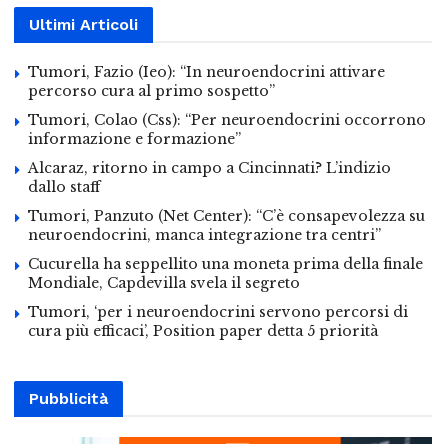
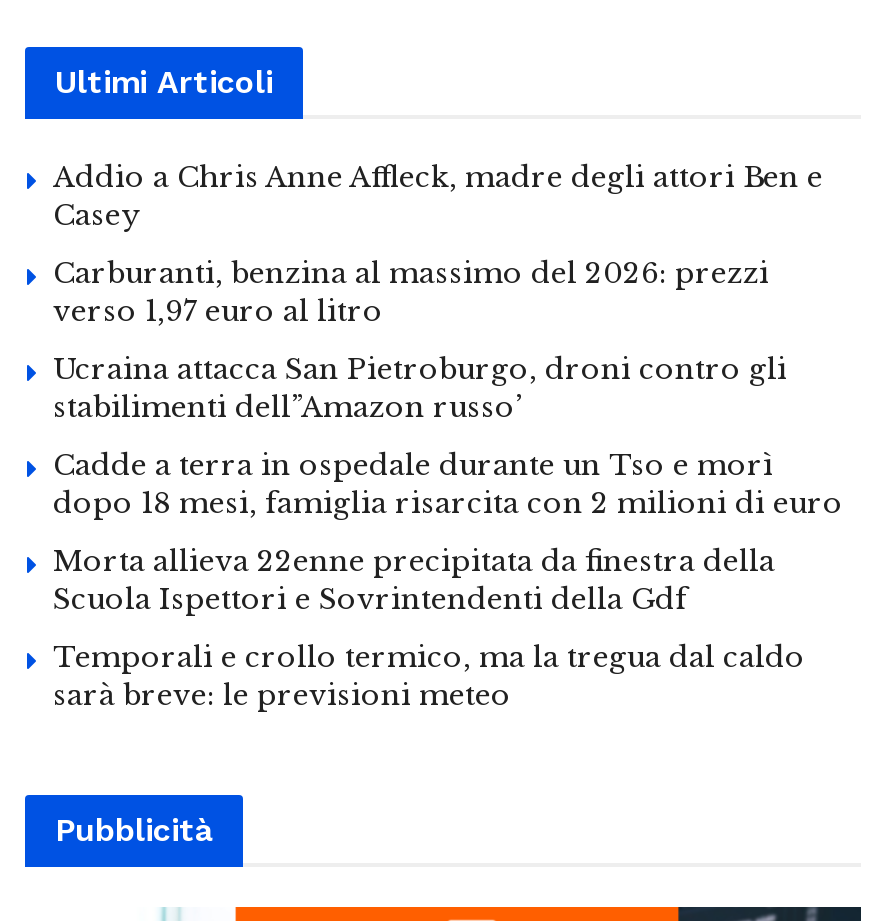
- Tumori, Fazio (Ieo): “In neuroendocrini attivare
- percorso cura al primo sospetto”
+ Addio a Chris Anne Affleck, madre degli attori Ben e
+ Casey

- Tumori, Colao (Css): “Per neuroendocrini occorrono
- informazione e formazione”
+ Carburanti, benzina al massimo del 2026: prezzi
+ verso 1,97 euro al litro

- Alcaraz, ritorno in campo a Cincinnati? L’indizio
- dallo staff
+ Ucraina attacca San Pietroburgo, droni contro gli
+ stabilimenti dell”Amazon russo’

- Tumori, Panzuto (Net Center): “C’è consapevolezza su
- neuroendocrini, manca integrazione tra centri”
+ Cadde a terra in ospedale durante un Tso e morì
+ dopo 18 mesi, famiglia risarcita con 2 milioni di euro

- Cucurella ha seppellito una moneta prima della finale
- Mondiale, Capdevilla svela il segreto
+ Morta allieva 22enne precipitata da finestra della
+ Scuola Ispettori e Sovrintendenti della Gdf

- Tumori, ‘per i neuroendocrini servono percorsi di
- cura più efficaci’, Position paper detta 5 priorità
+ Temporali e crollo termico, ma la tregua dal caldo
+ sarà breve: le previsioni meteo
